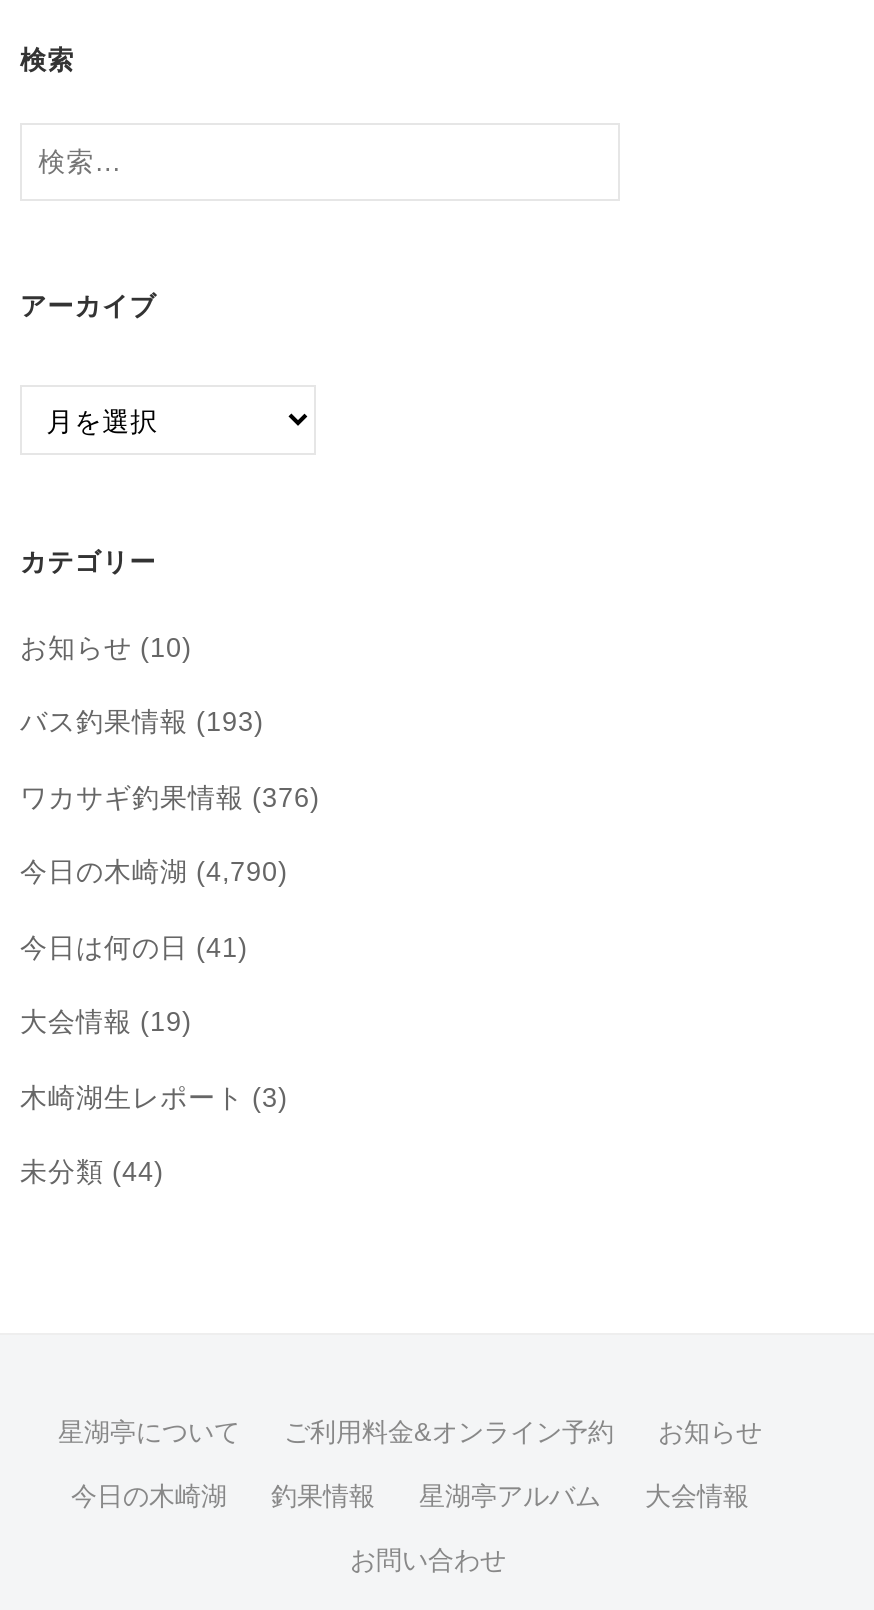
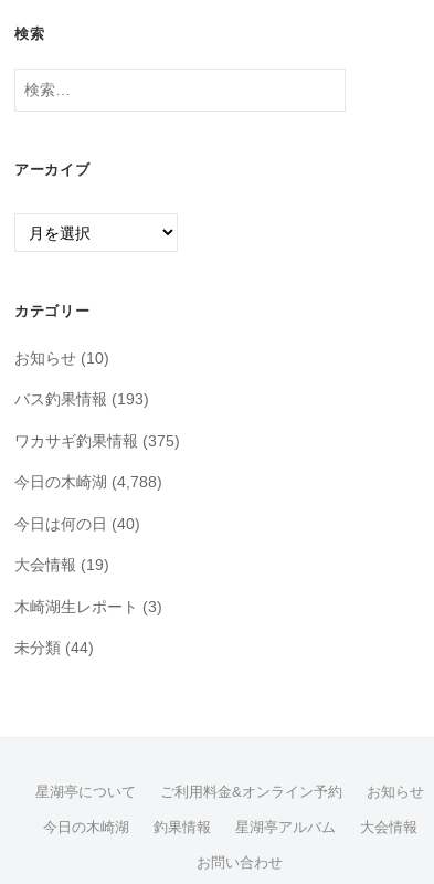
- ワカサギ釣果情報(376)
+ ワカサギ釣果情報(375)

- 今日の木崎湖(4,790)
+ 今日の木崎湖(4,788)

- 今日は何の日(41)
+ 今日は何の日(40)
